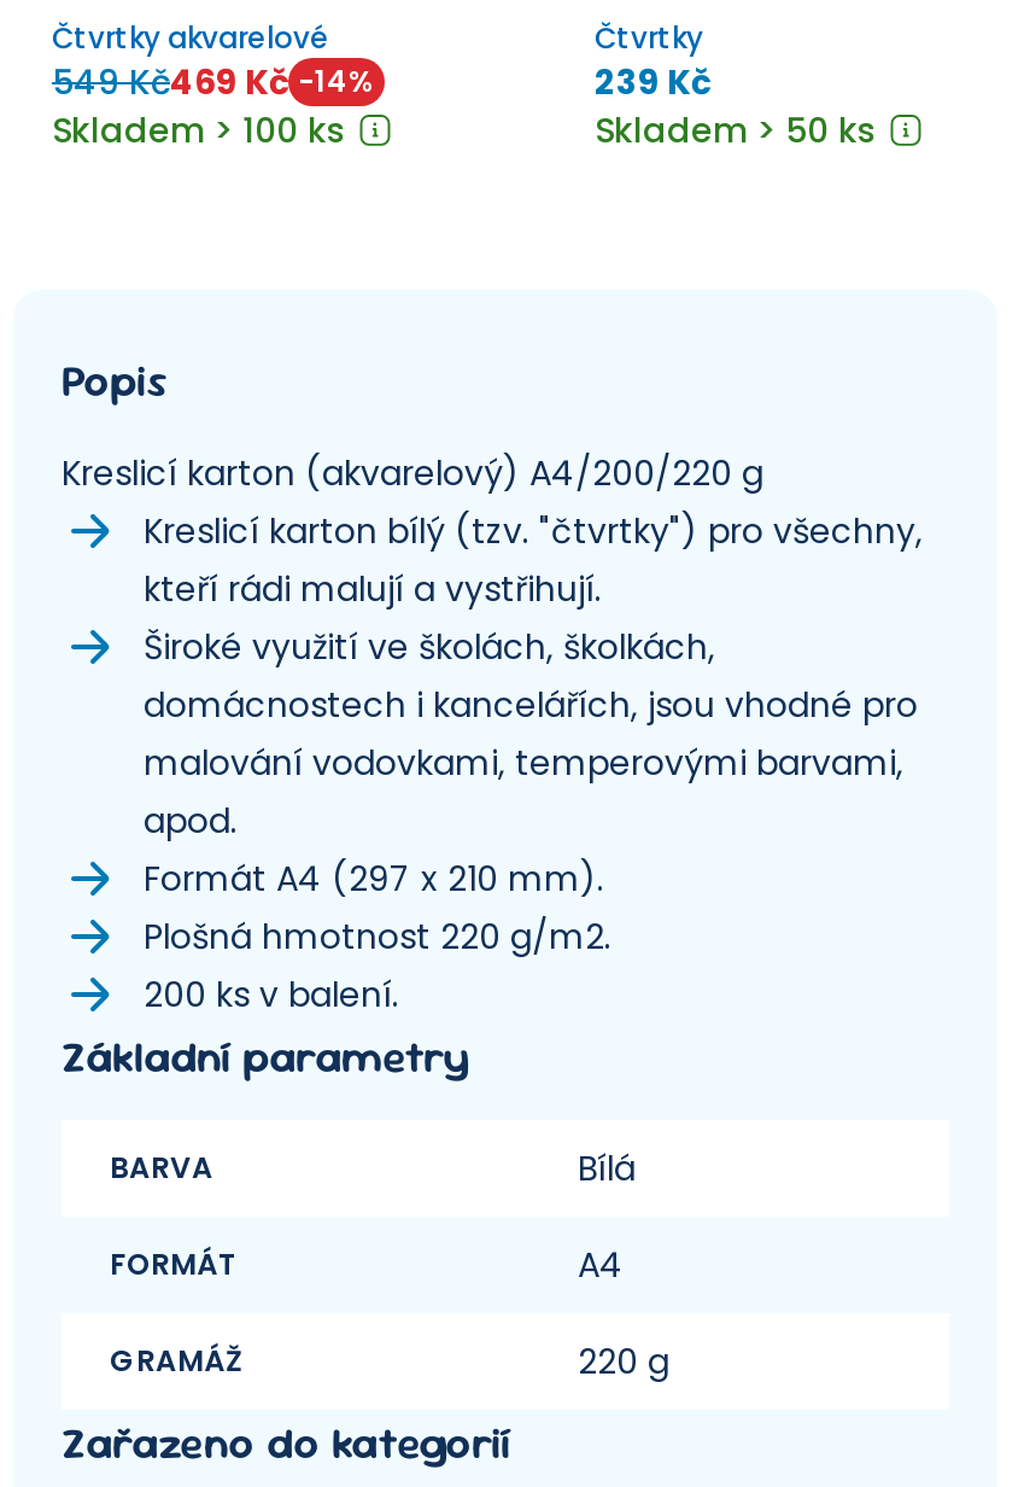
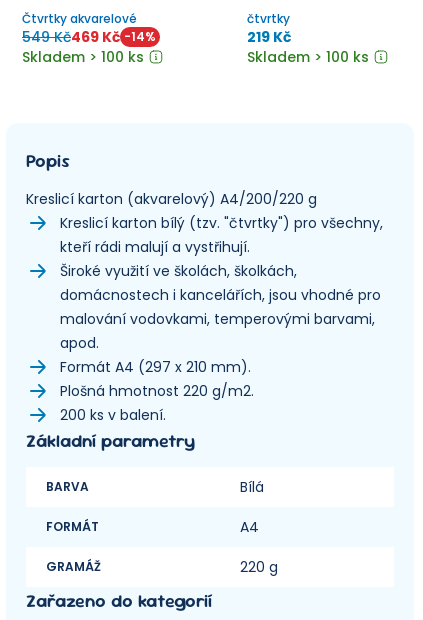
- Čtvrtky
- 239 Kč
- Skladem > 50 ks
+ čtvrtky
+ 219 Kč
+ Skladem > 100 ks
